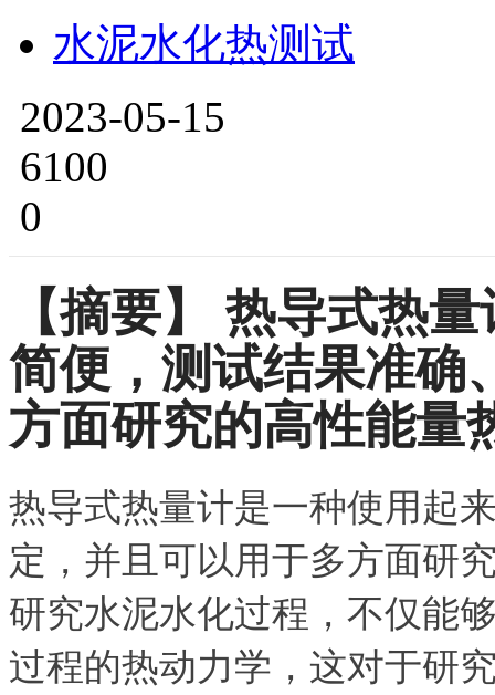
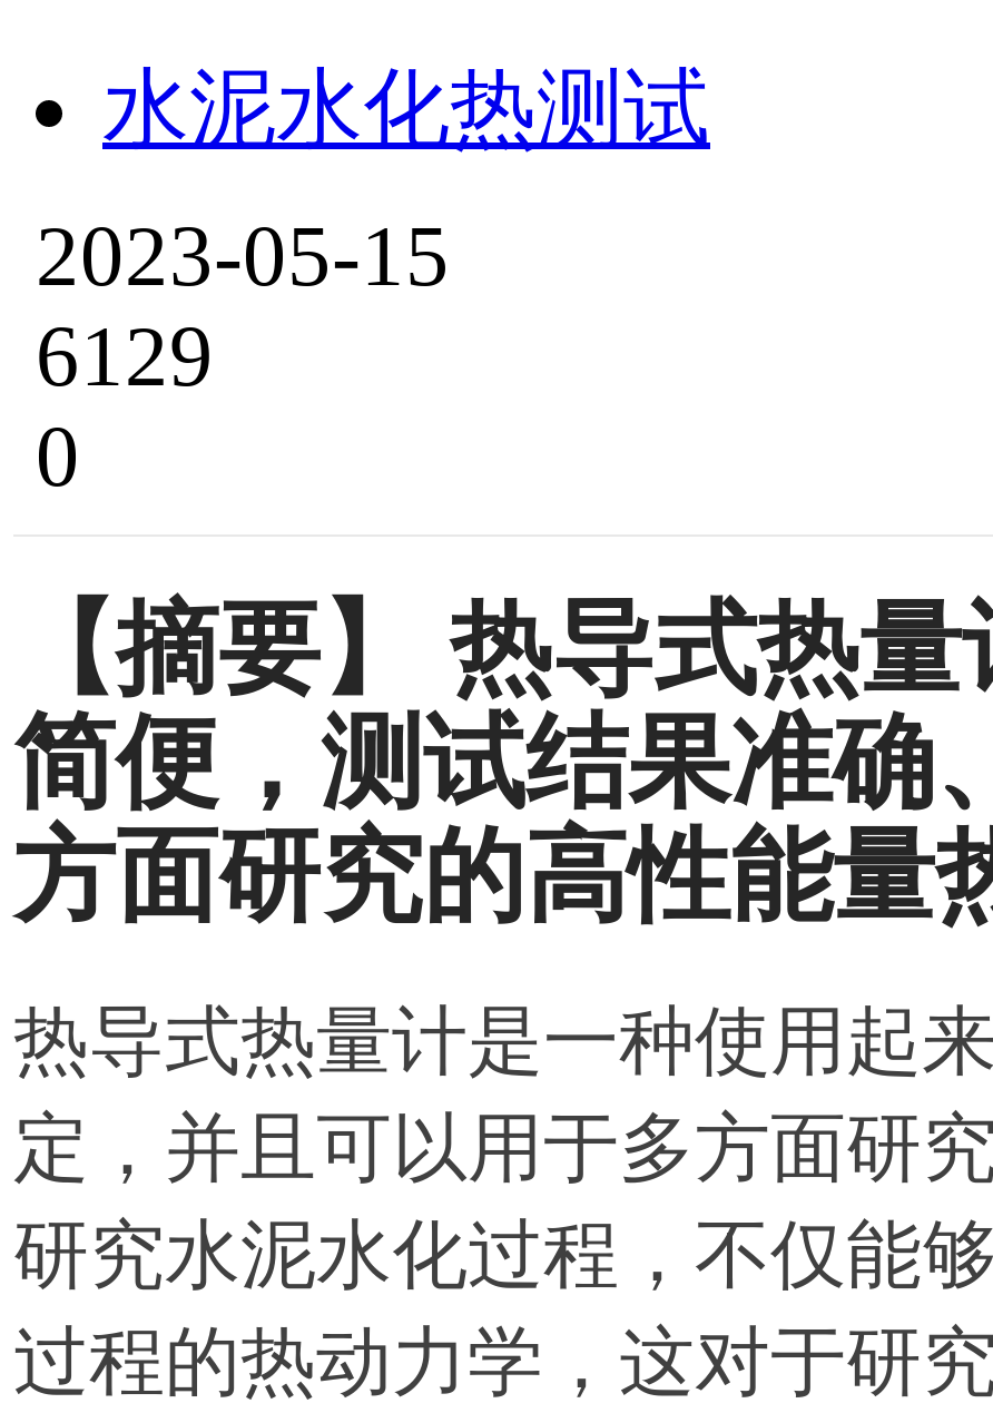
- 6100
+ 6129
